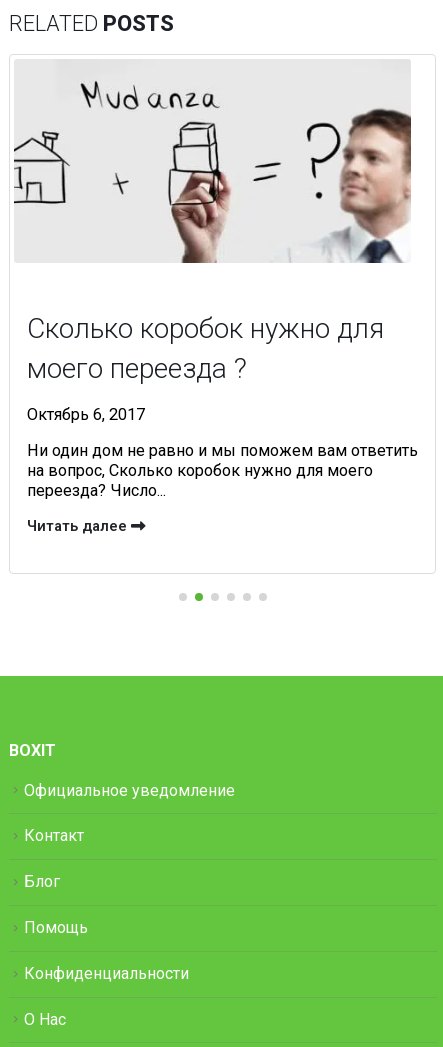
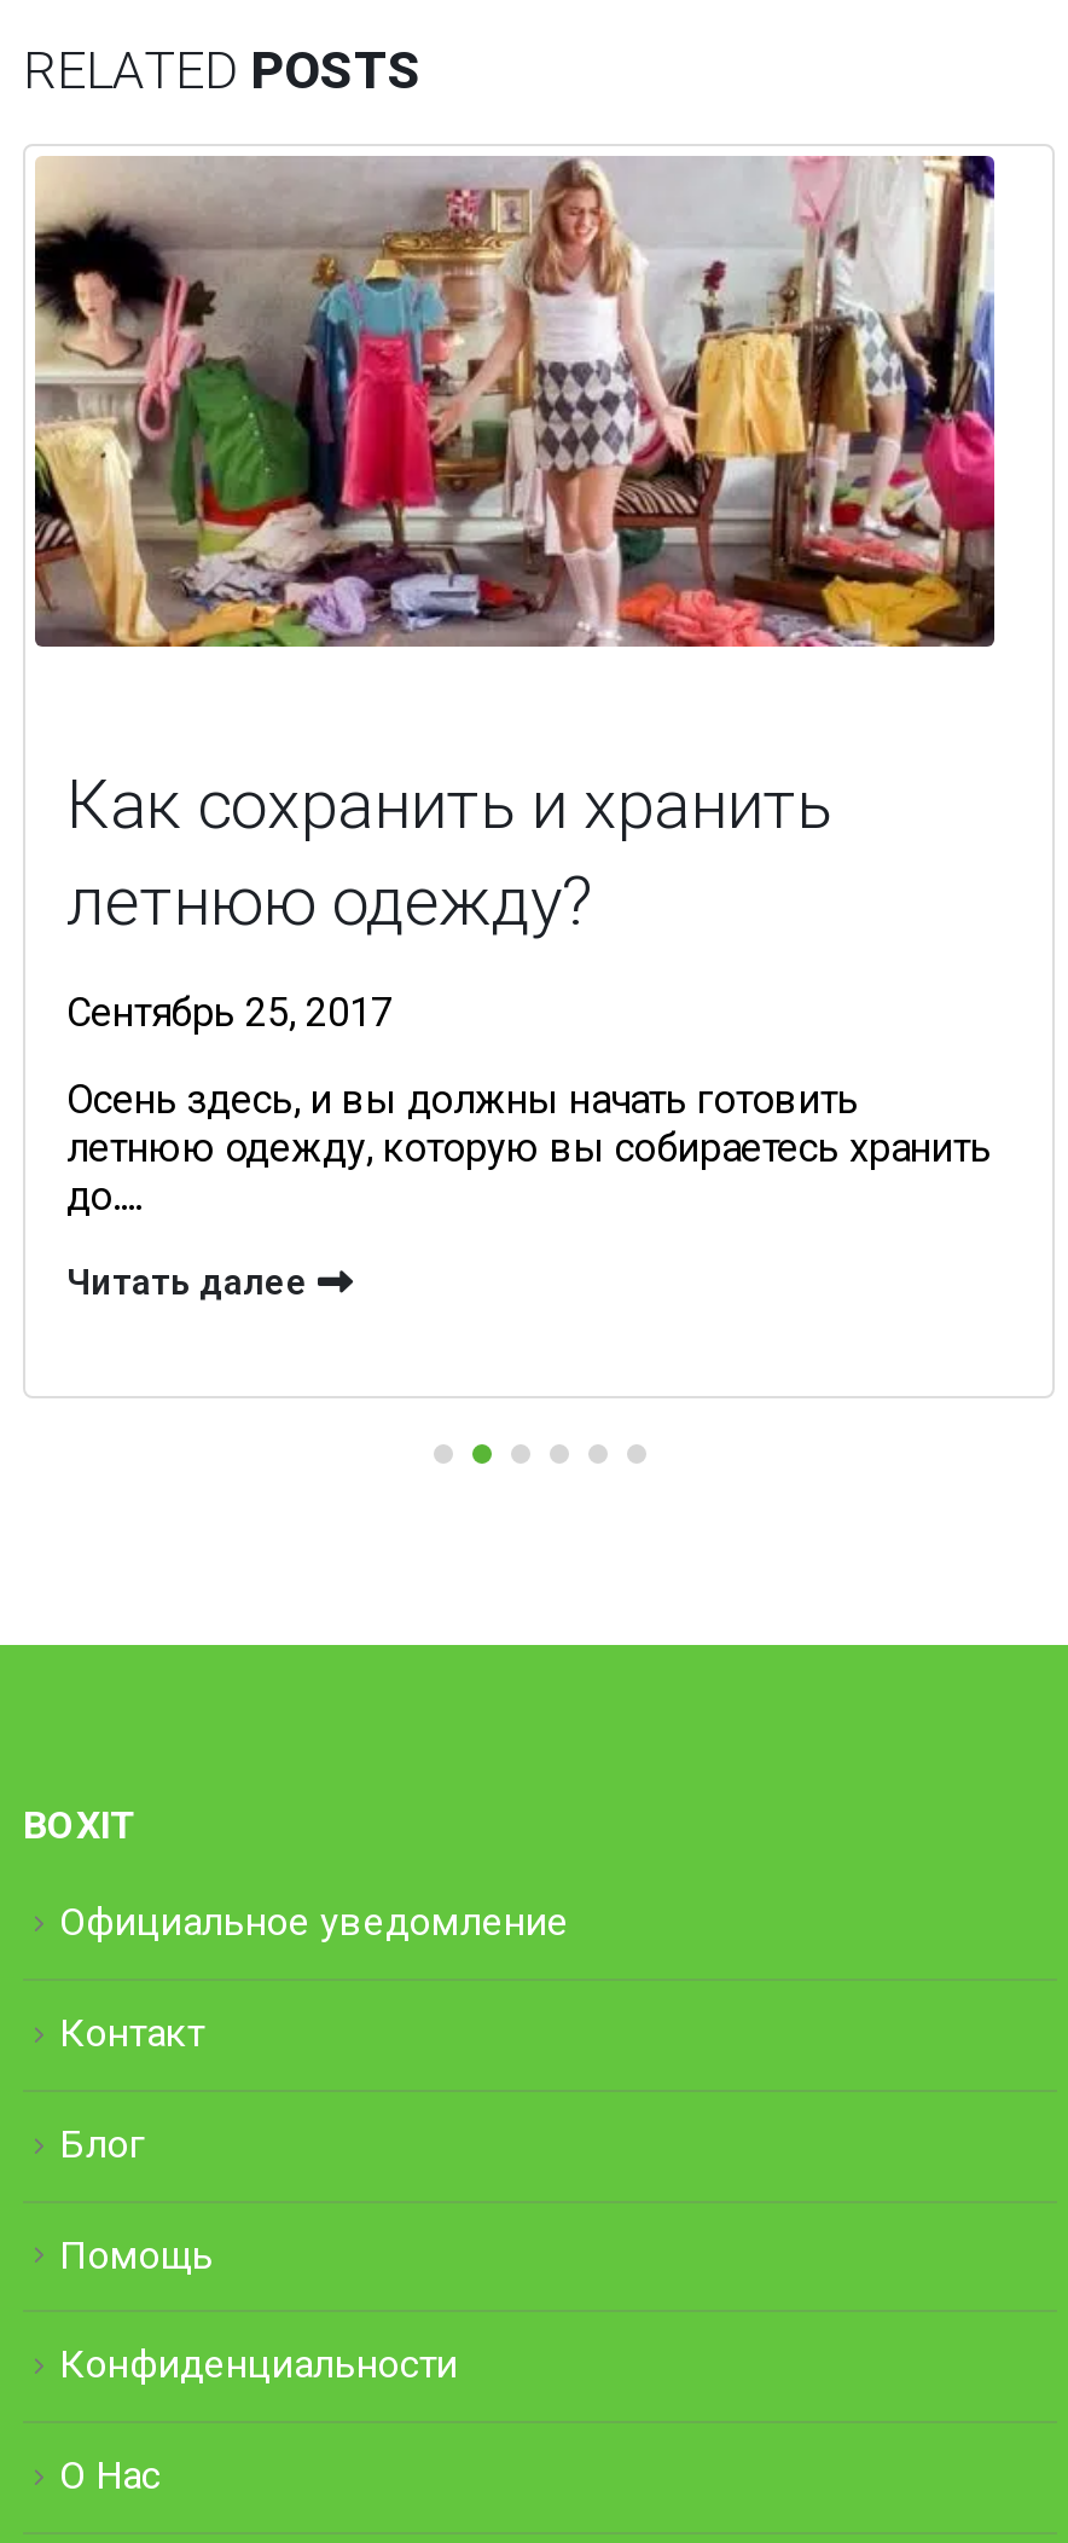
- [image]
+ [image]

- Сколько коробок нужно для
- моего переезда ?
+ Как сохранить и хранить
+ летнюю одежду?

- Октябрь 6, 2017
+ Сентябрь 25, 2017

- Ни один дом не равно и мы поможем вам ответить
- на вопрос, Сколько коробок нужно для моего
- переезда? Число...
+ Осень здесь, и вы должны начать готовить
+ летнюю одежду, которую вы собираетесь хранить
+ до....
